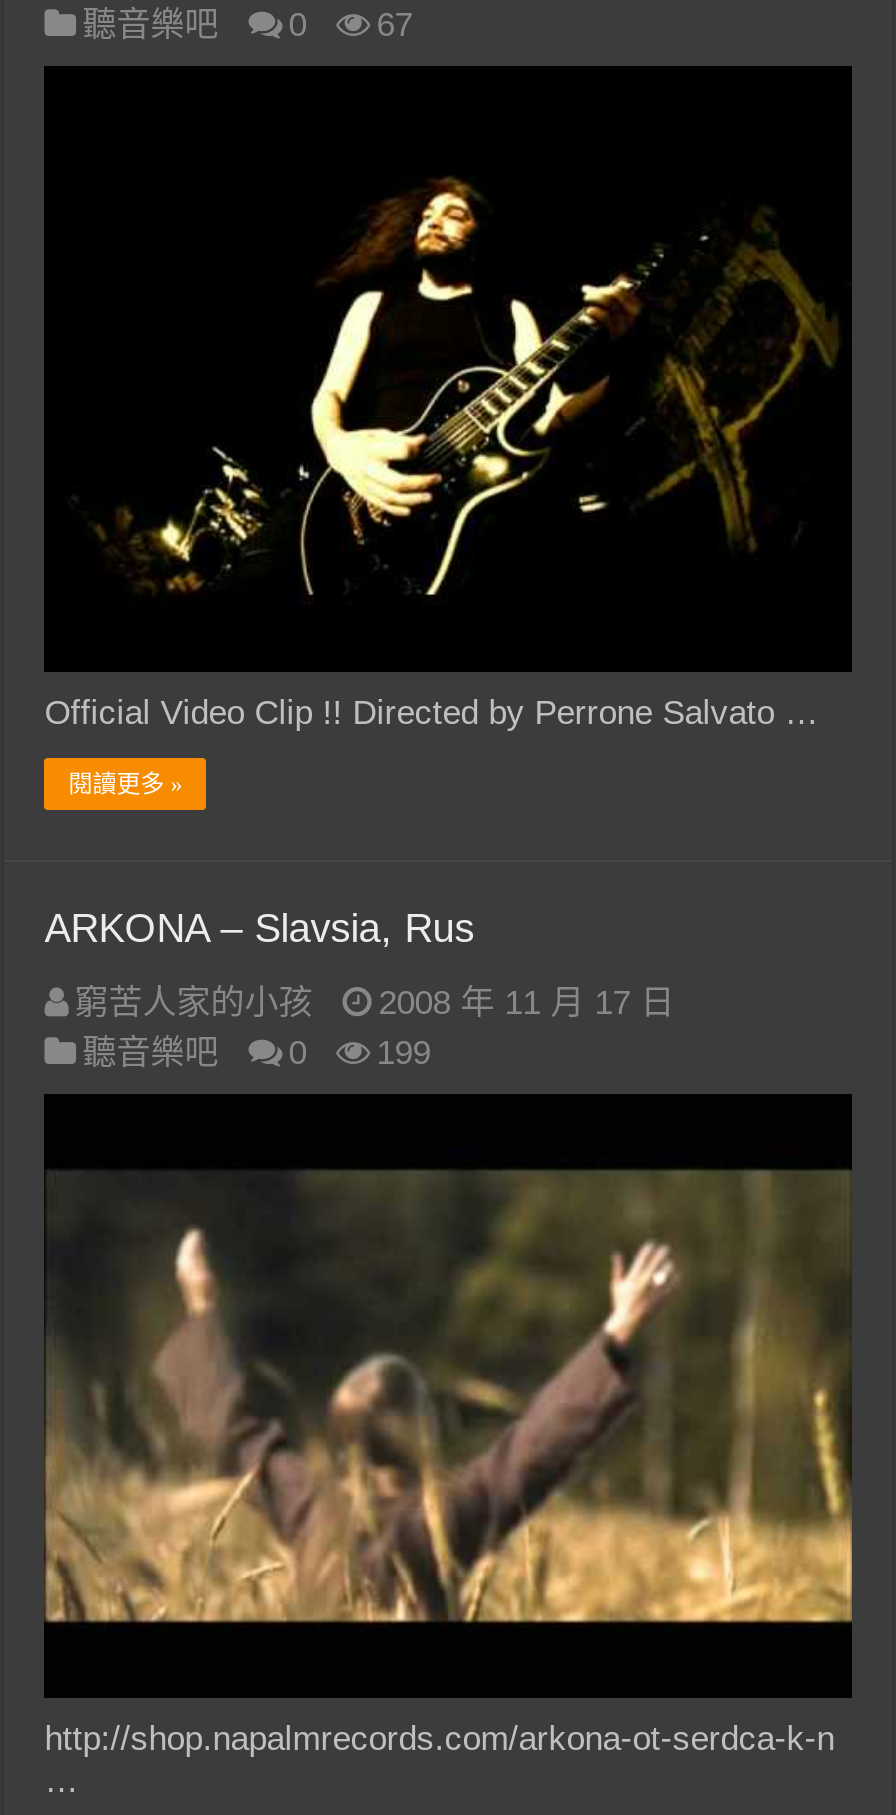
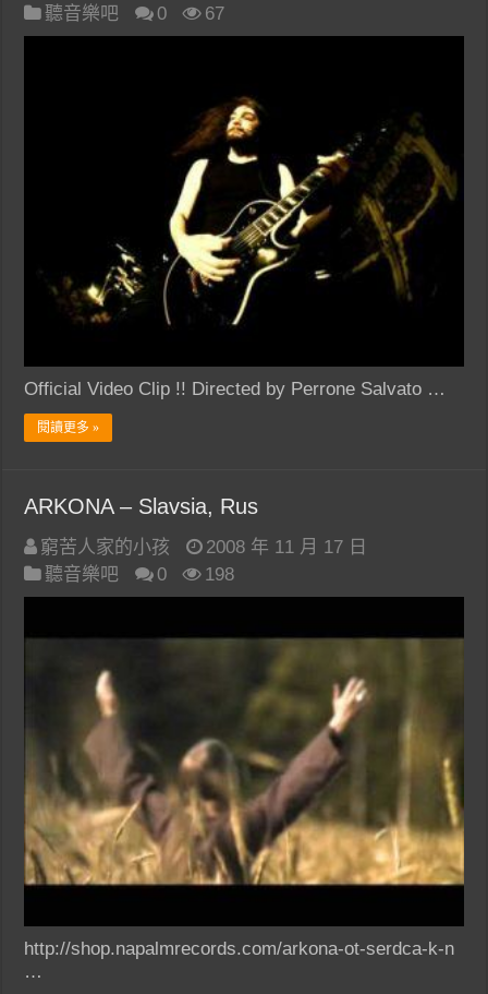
- 聽音樂吧 0 199
+ 聽音樂吧 0 198
